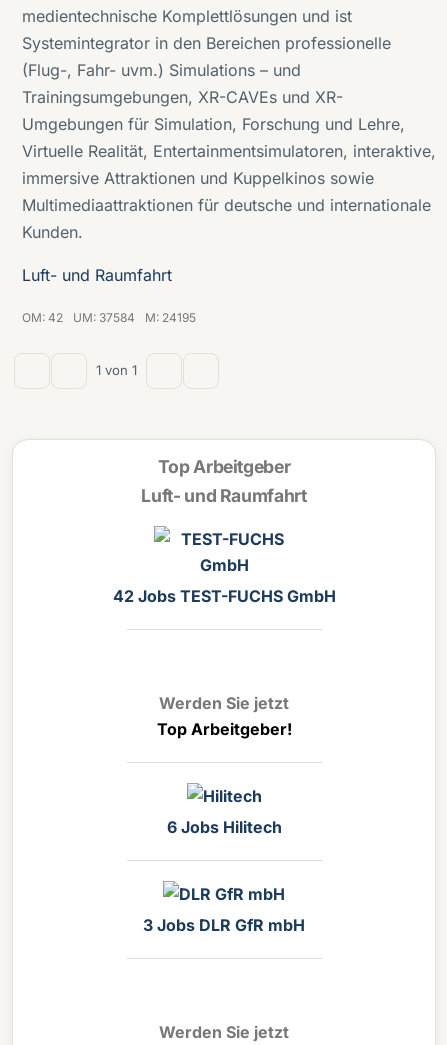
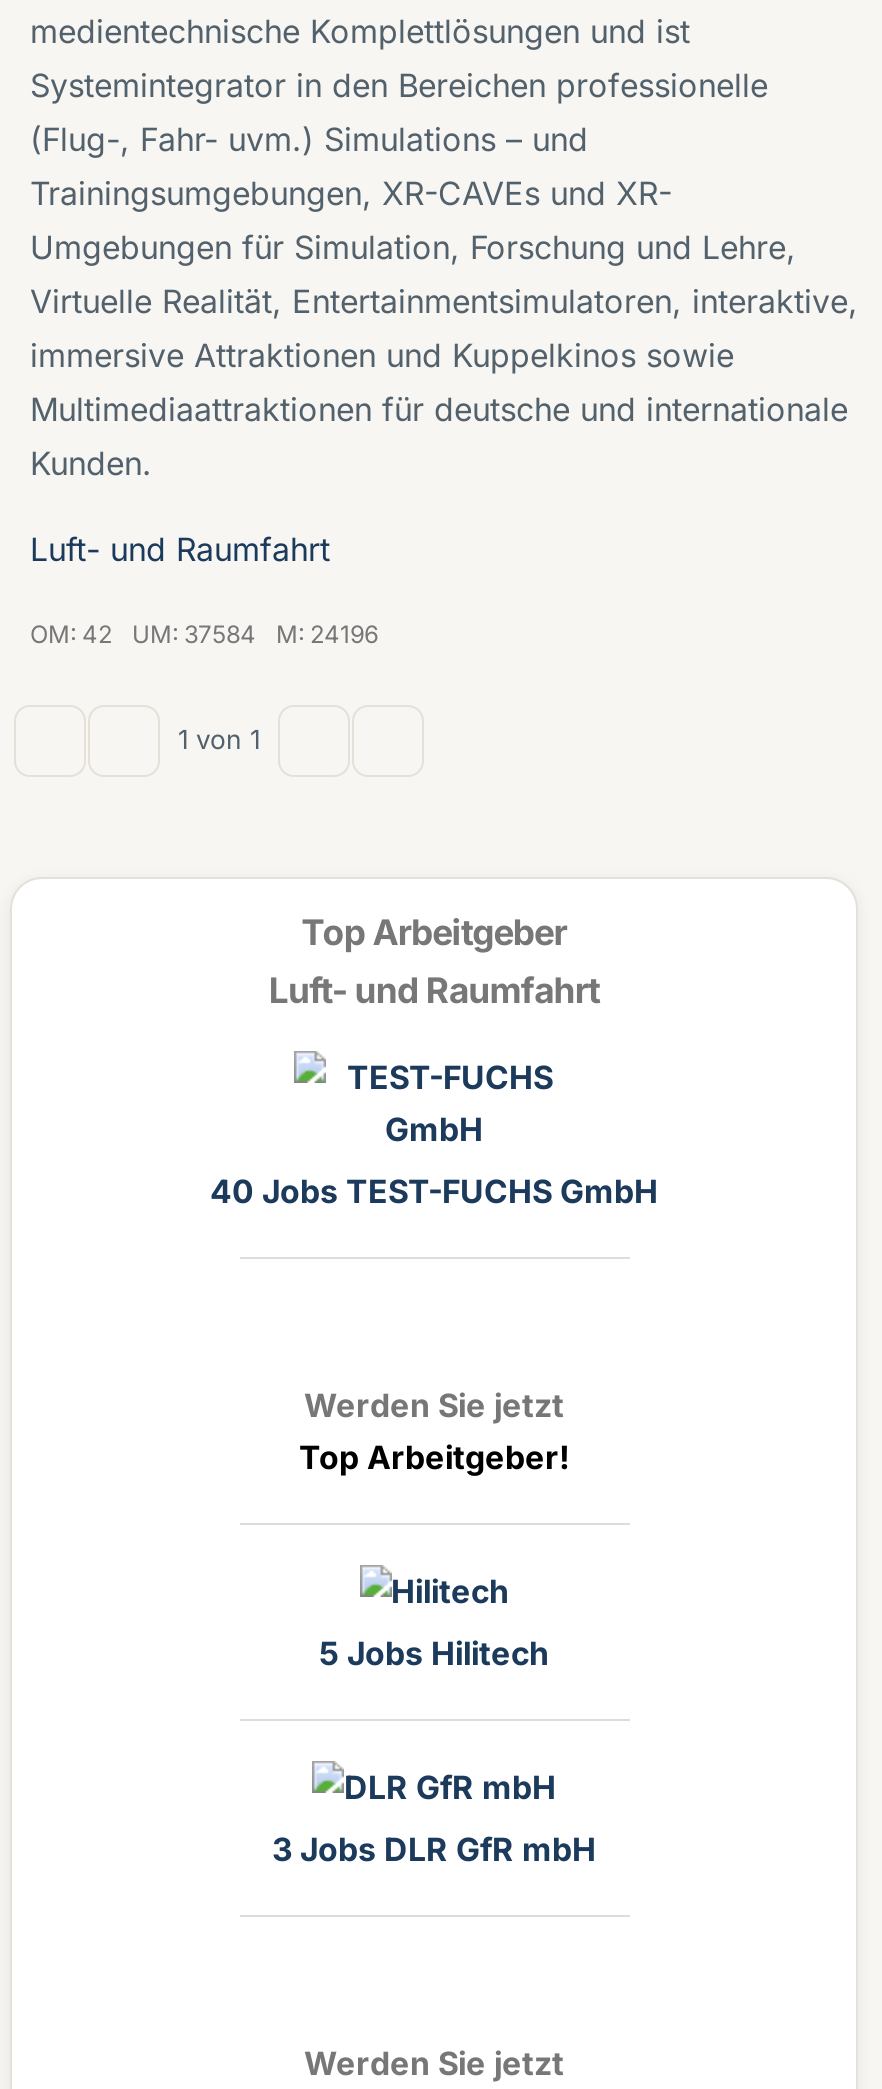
- OM: 42 UM: 37584 M: 24195
+ OM: 42 UM: 37584 M: 24196

- 42 Jobs TEST-FUCHS GmbH
+ 40 Jobs TEST-FUCHS GmbH

- 6 Jobs Hilitech
+ 5 Jobs Hilitech
